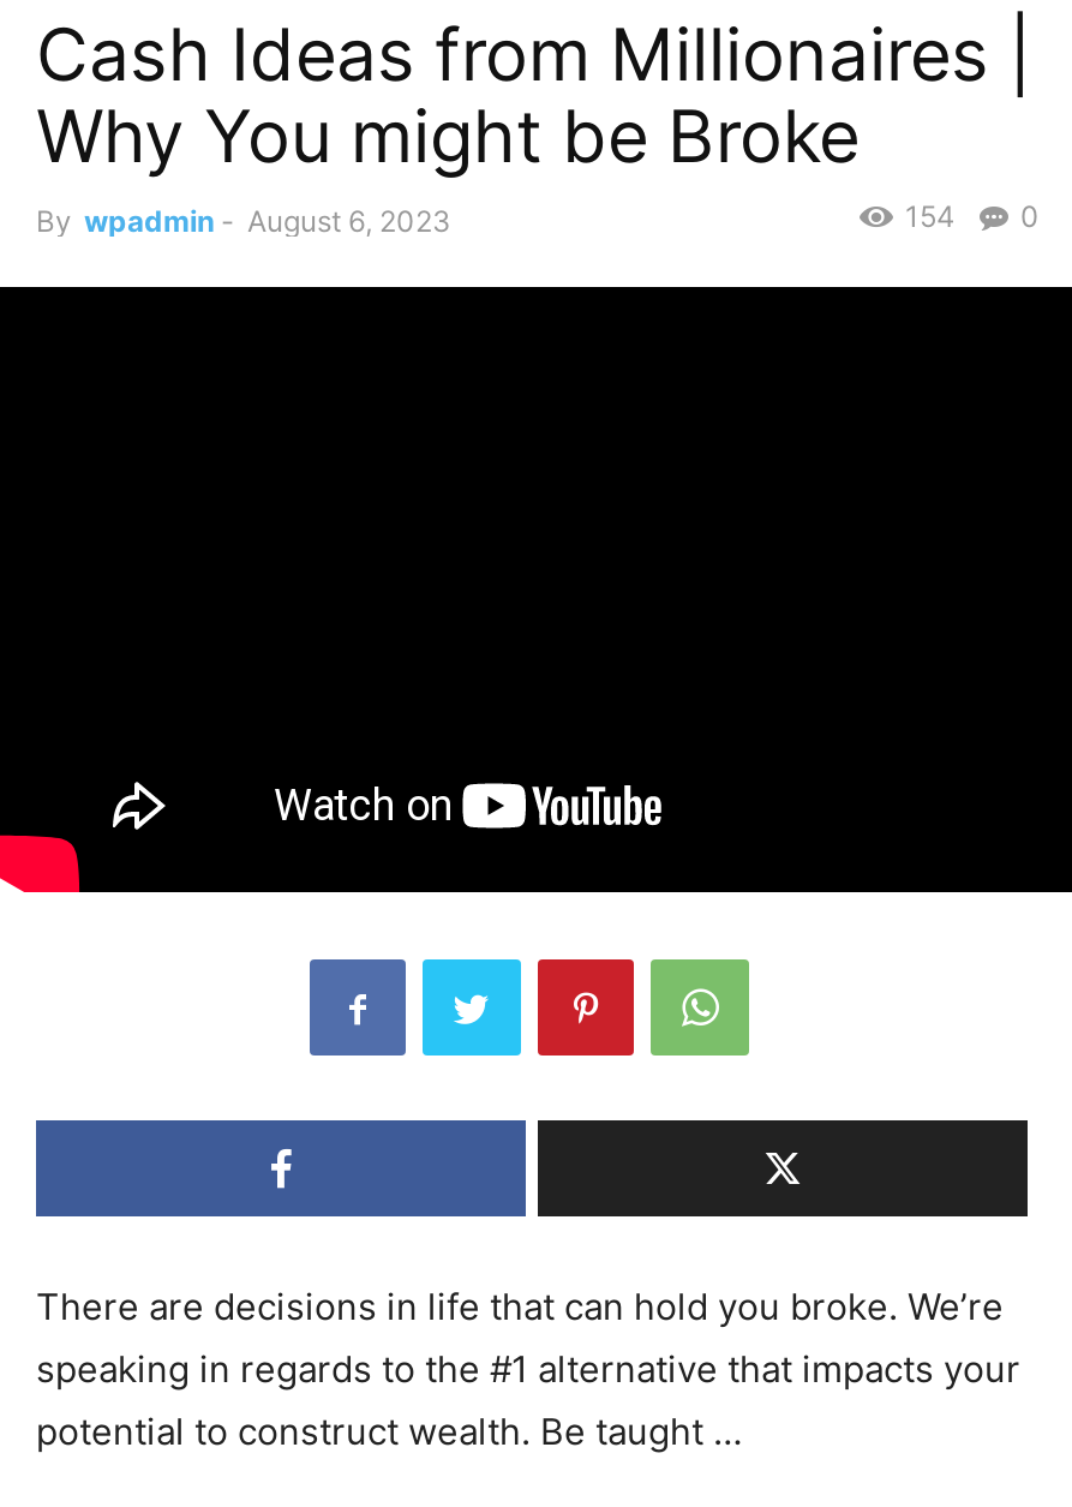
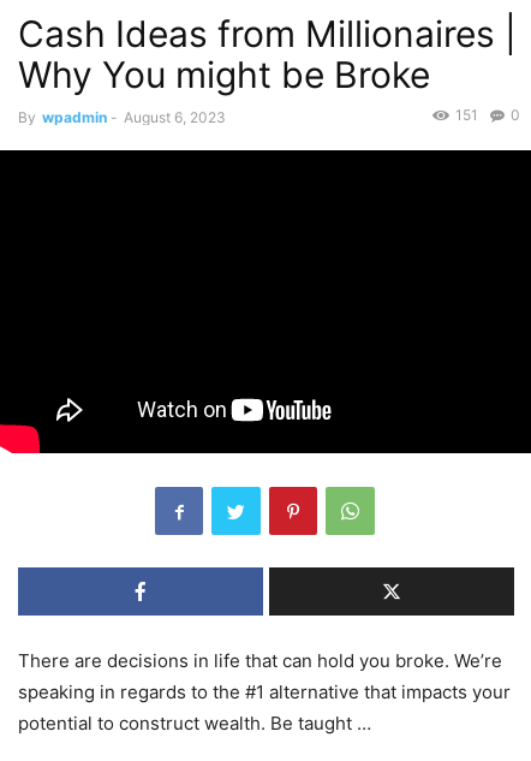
- 154 0
+ 151 0
